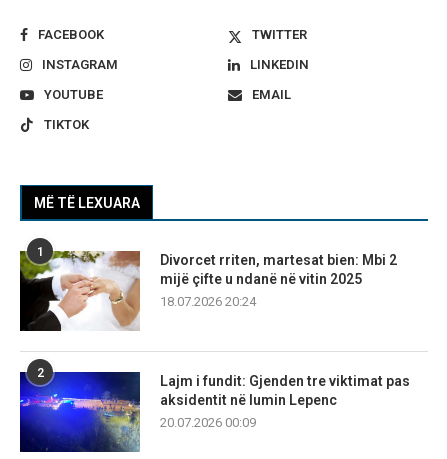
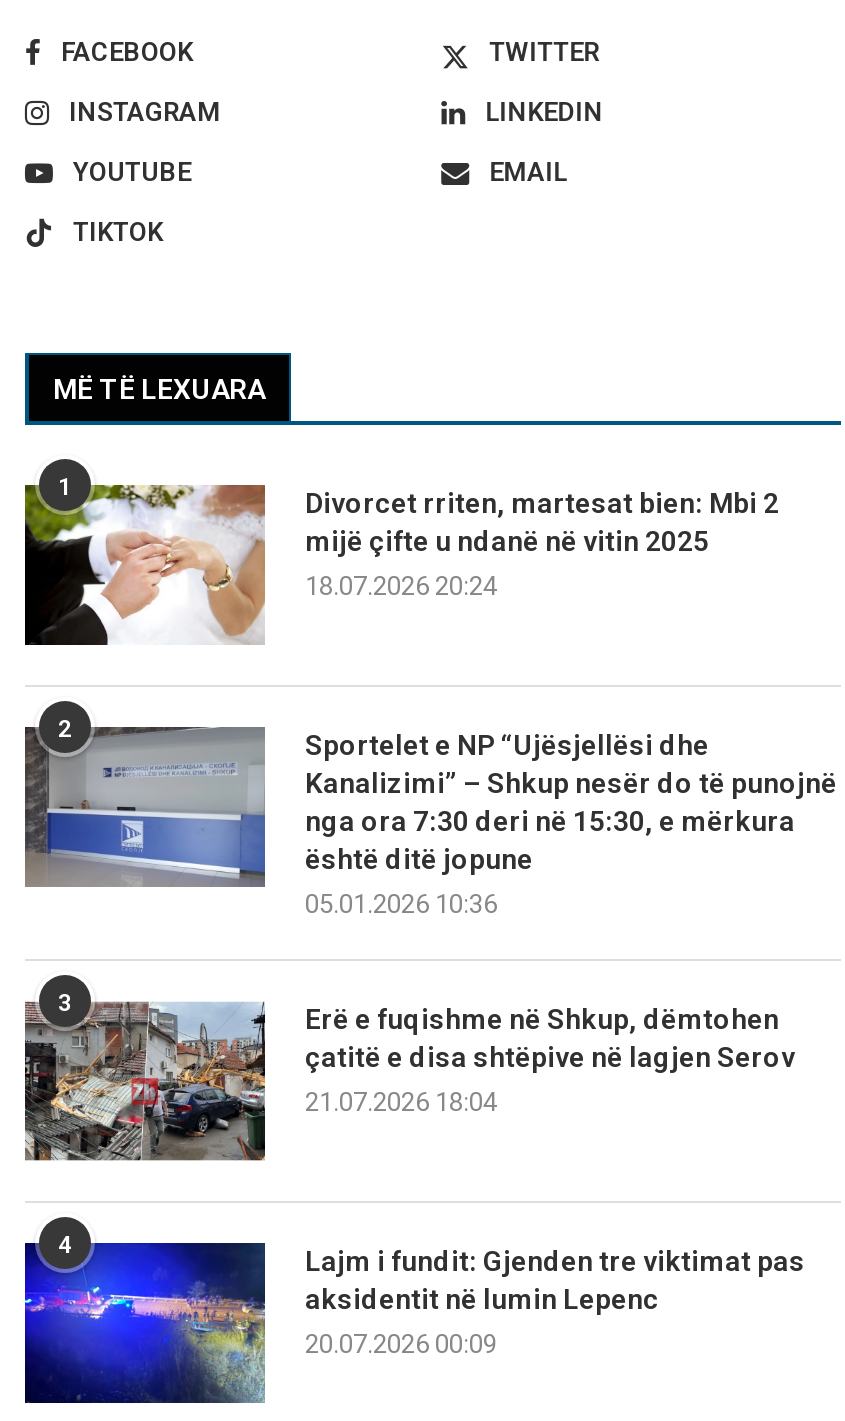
+ [image]
+ Sportelet e NP “Ujësjellësi dhe
+ Kanalizimi” – Shkup nesër do të punojnë
+ nga ora 7:30 deri në 15:30, e mërkura
+ është ditë jopune
+ 05.01.2026 10:36
+ 3
+ Erë e fuqishme në Shkup, dëmtohen
+ çatitë e disa shtëpive në lagjen Serov
+ 21.07.2026 18:04

+ [image]
+ 4
